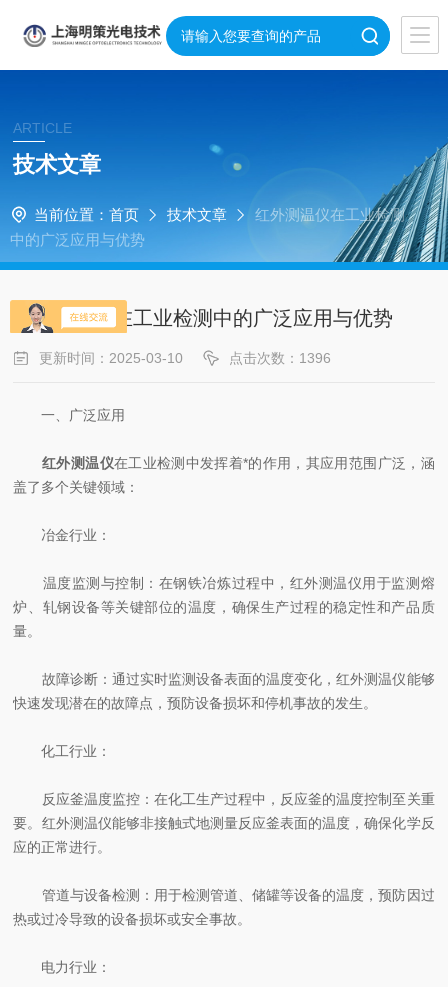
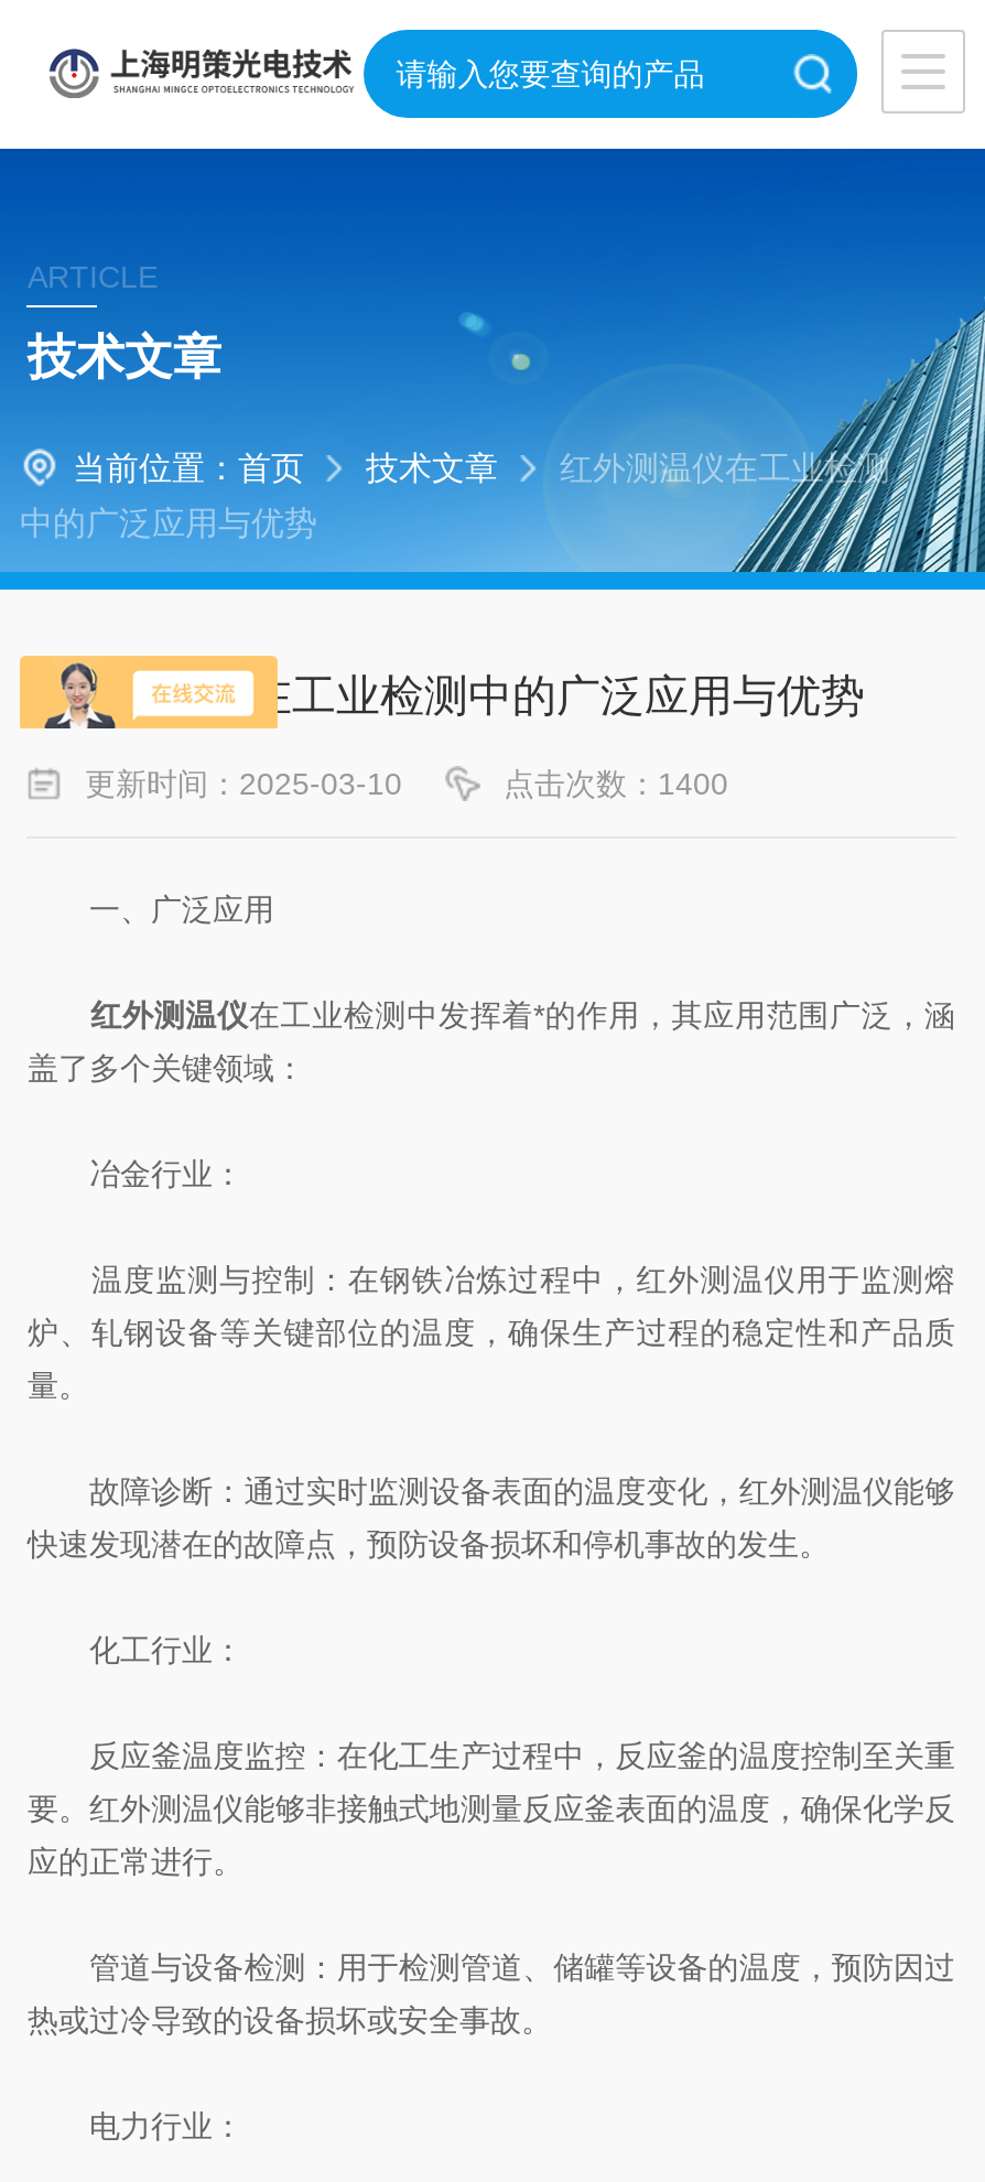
- 点击次数：1396
+ 点击次数：1400
